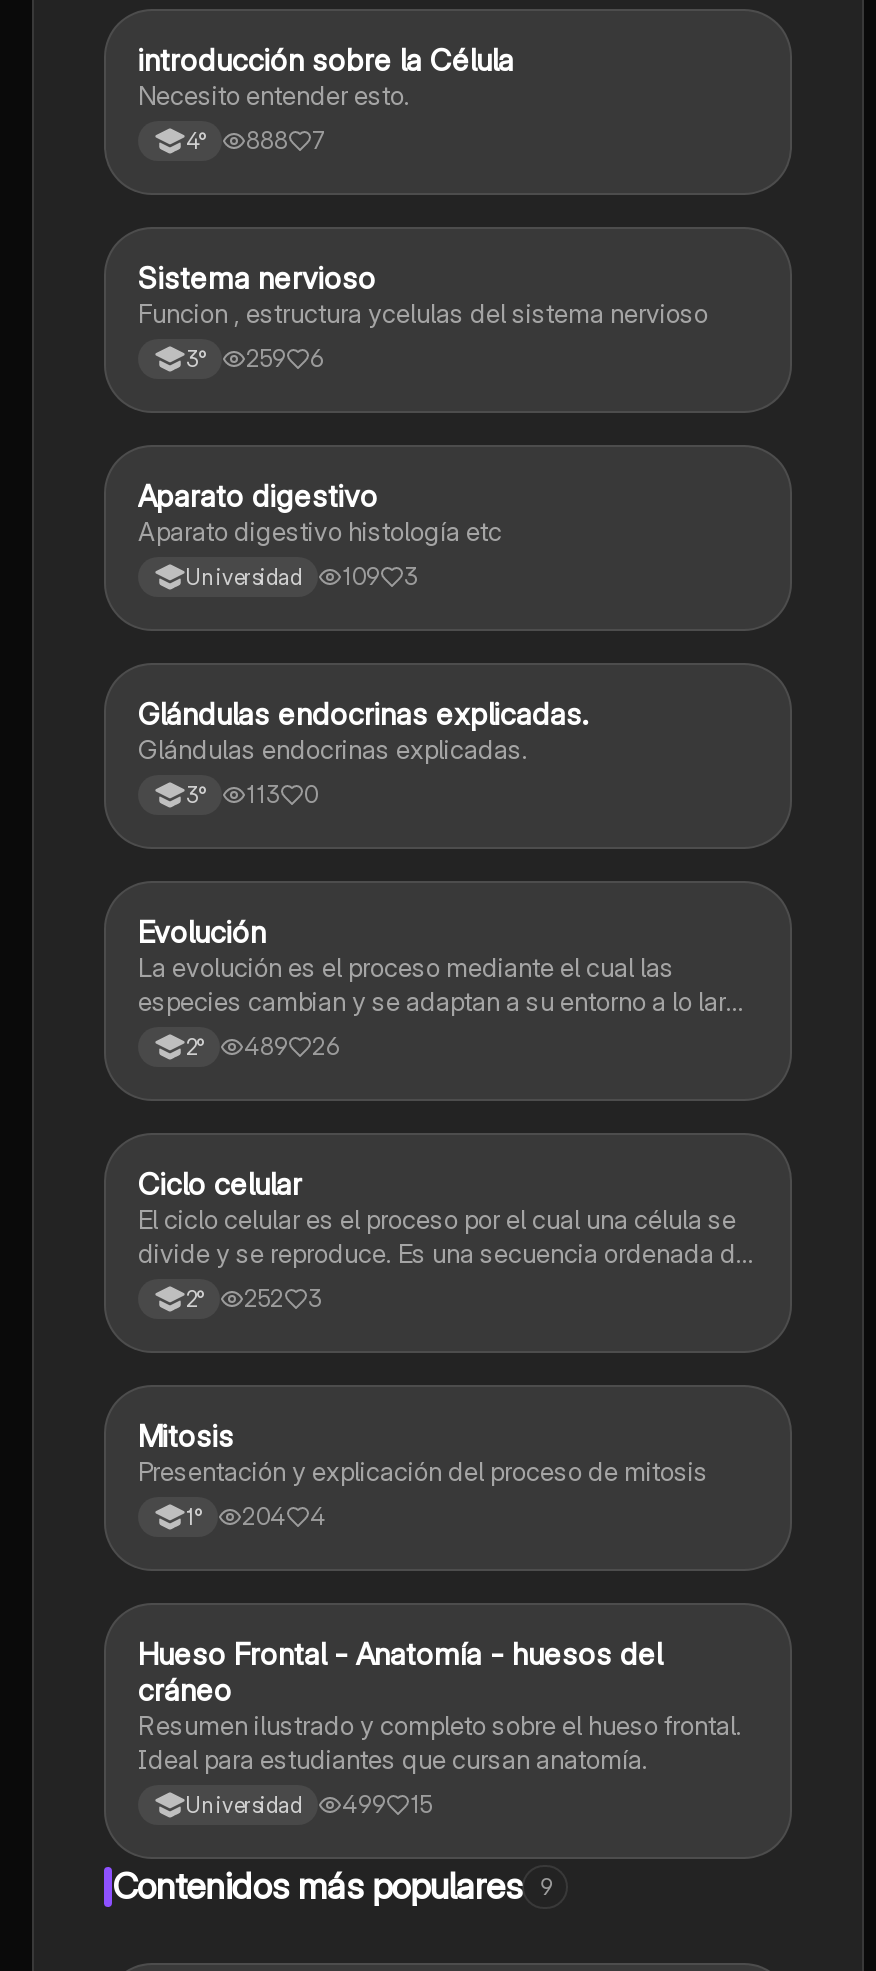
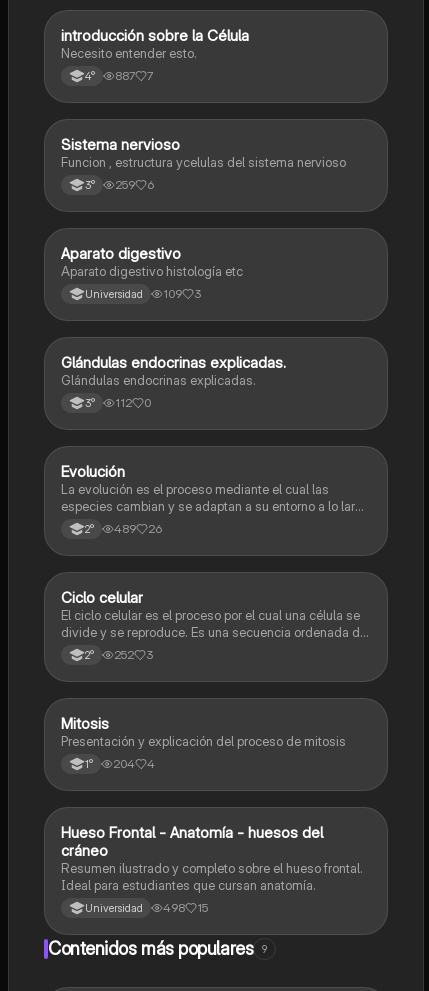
- 888
+ 887

- 113
+ 112

- Universidad 499 15
+ Universidad 498 15
